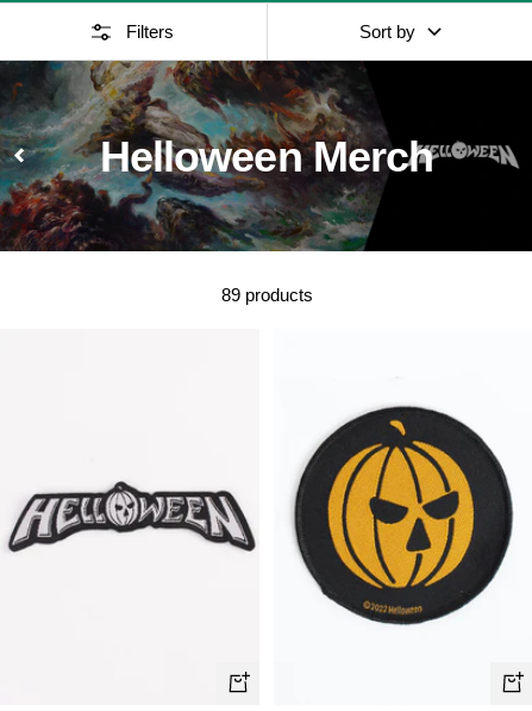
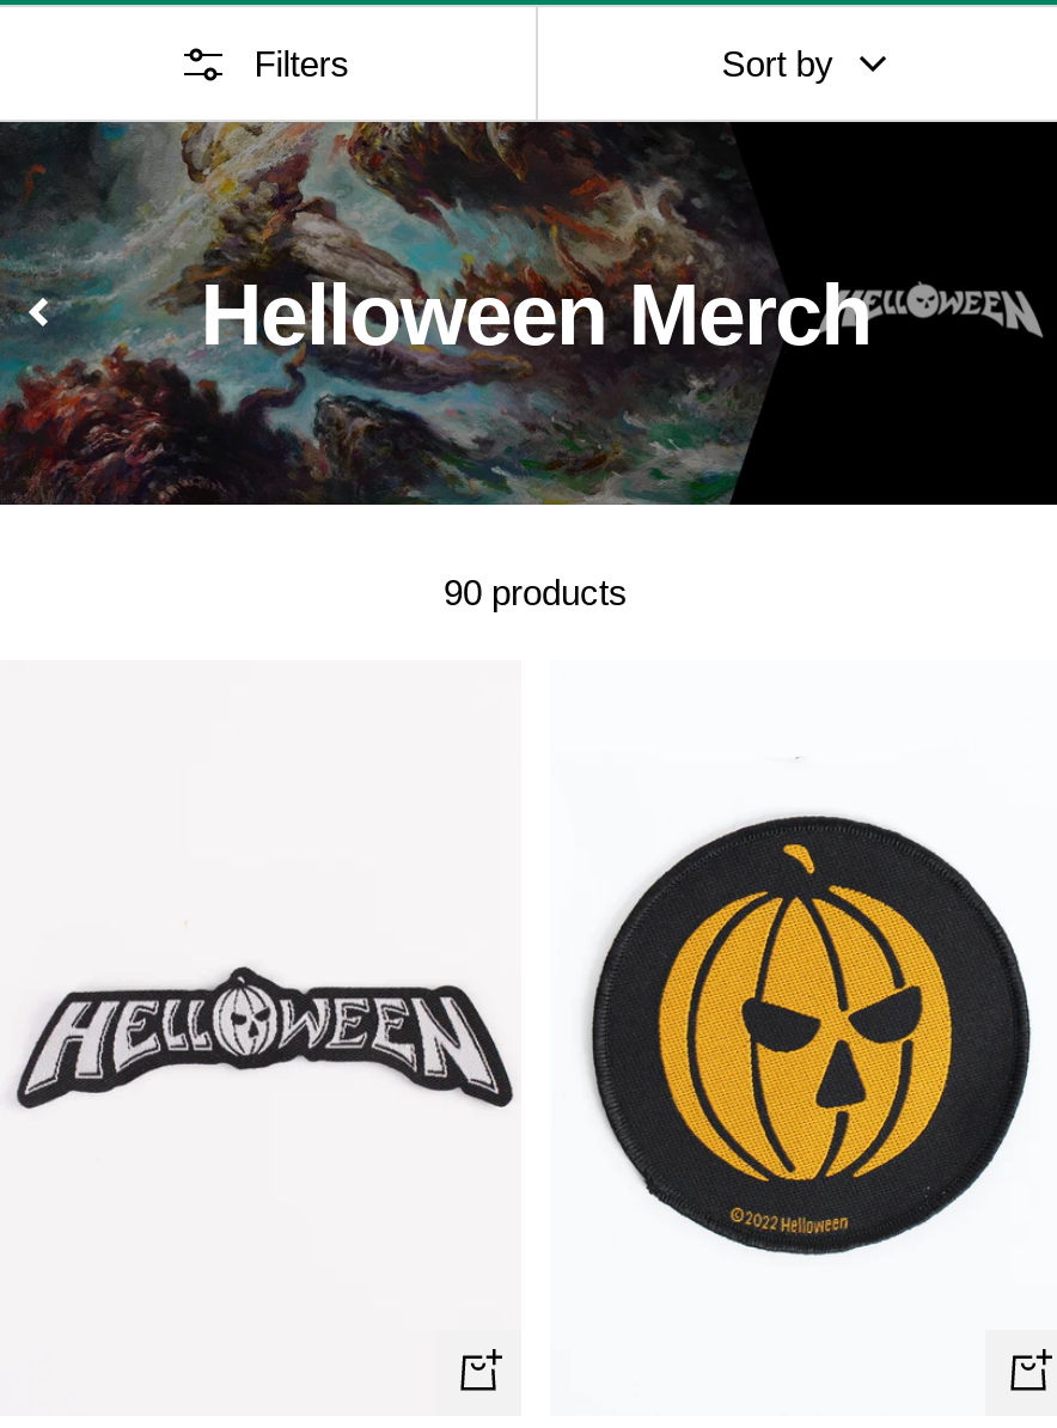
- 89 products
+ 90 products
